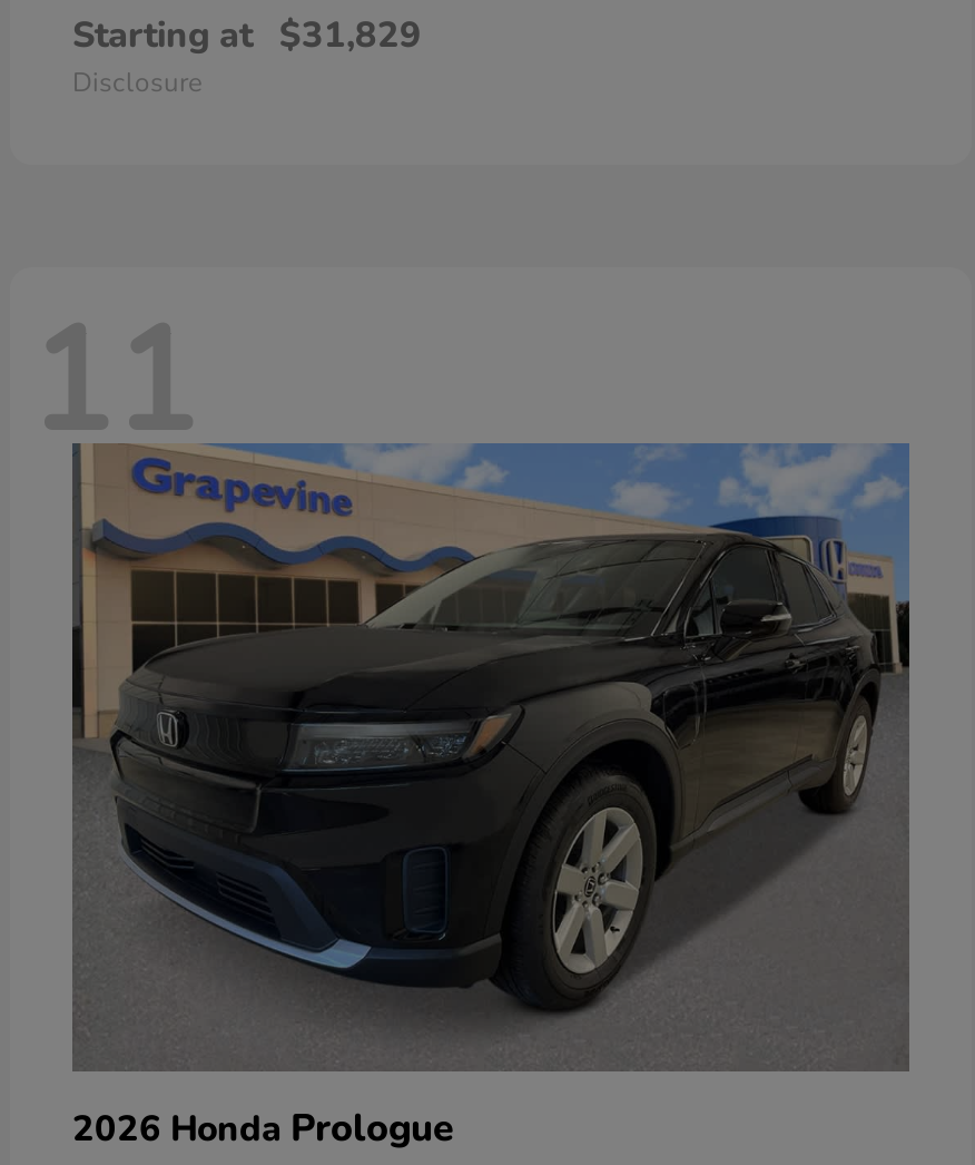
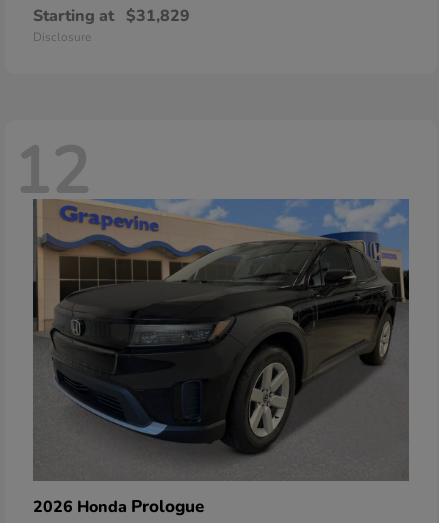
- 11
+ 12
